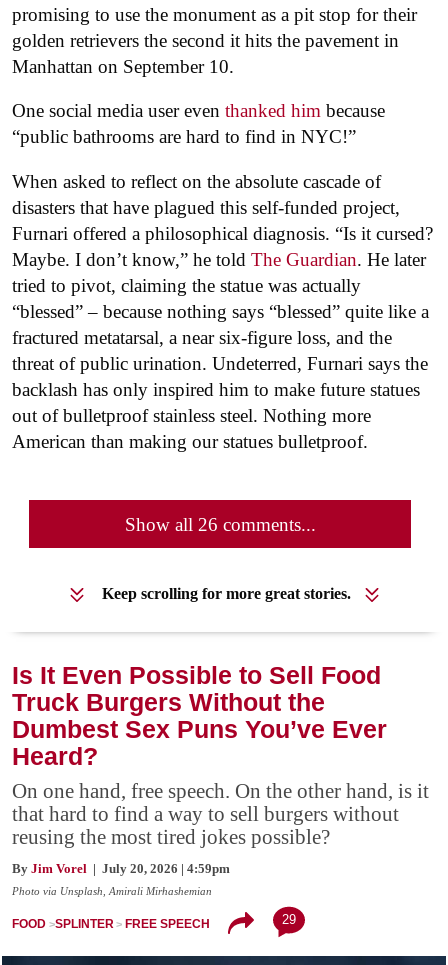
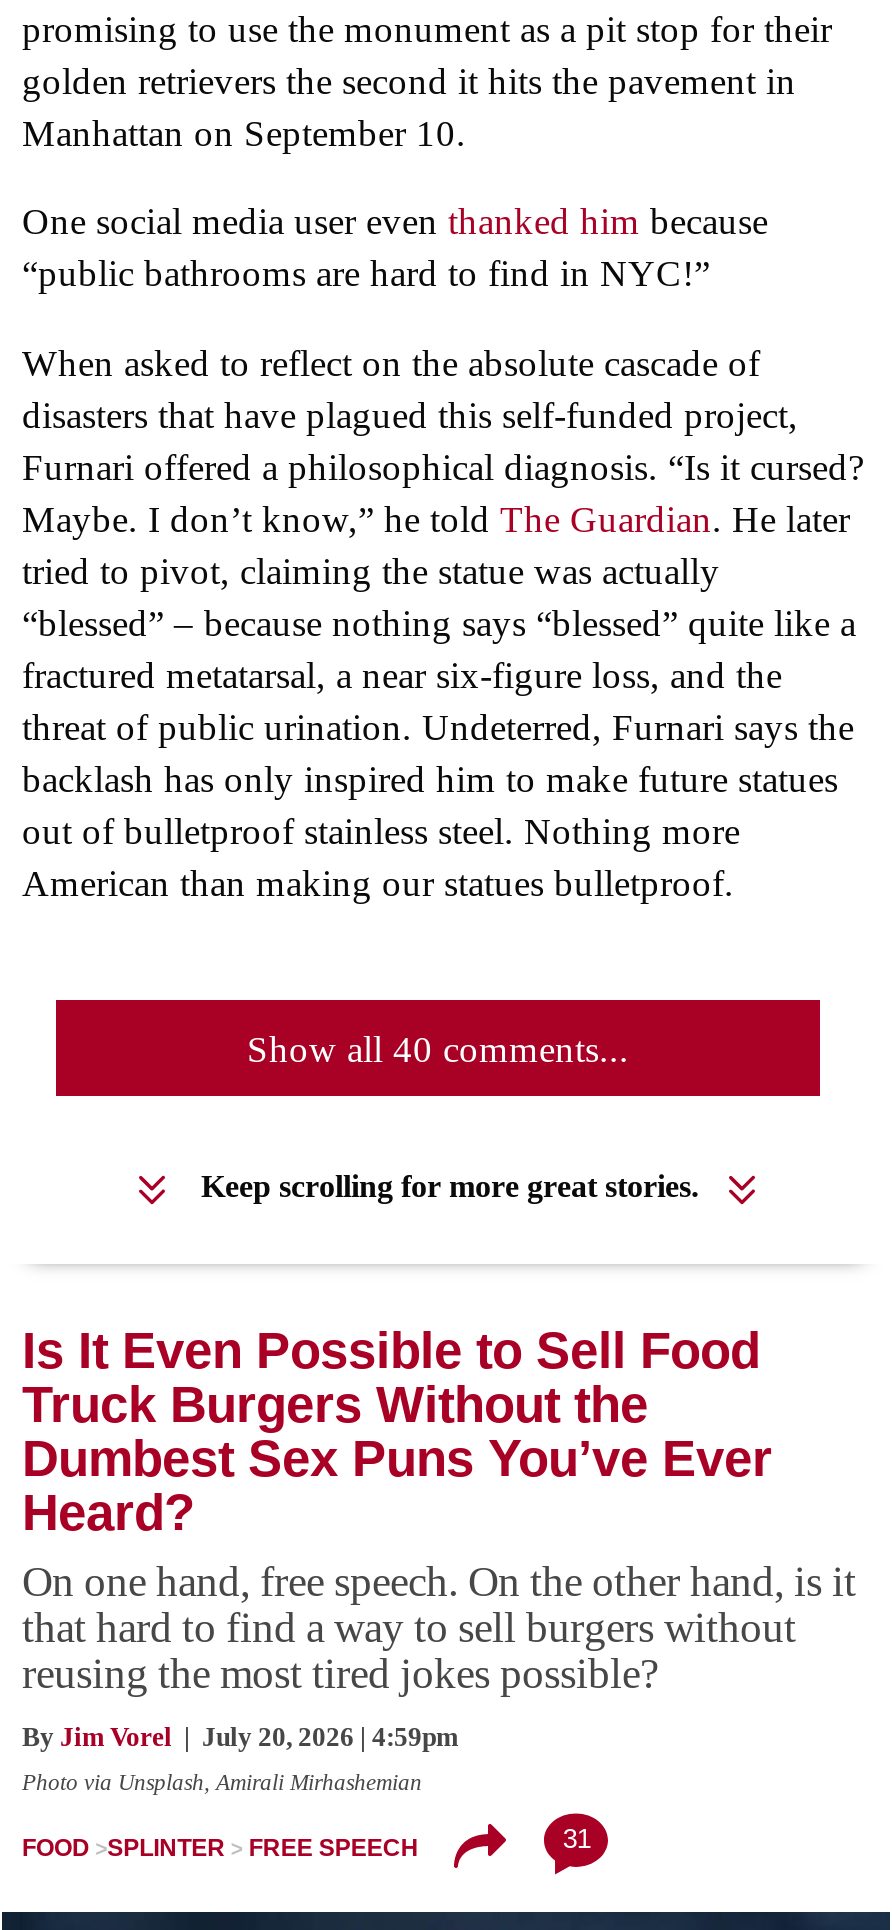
- Show all 26 comments...
+ Show all 40 comments...

- 29
+ 31
